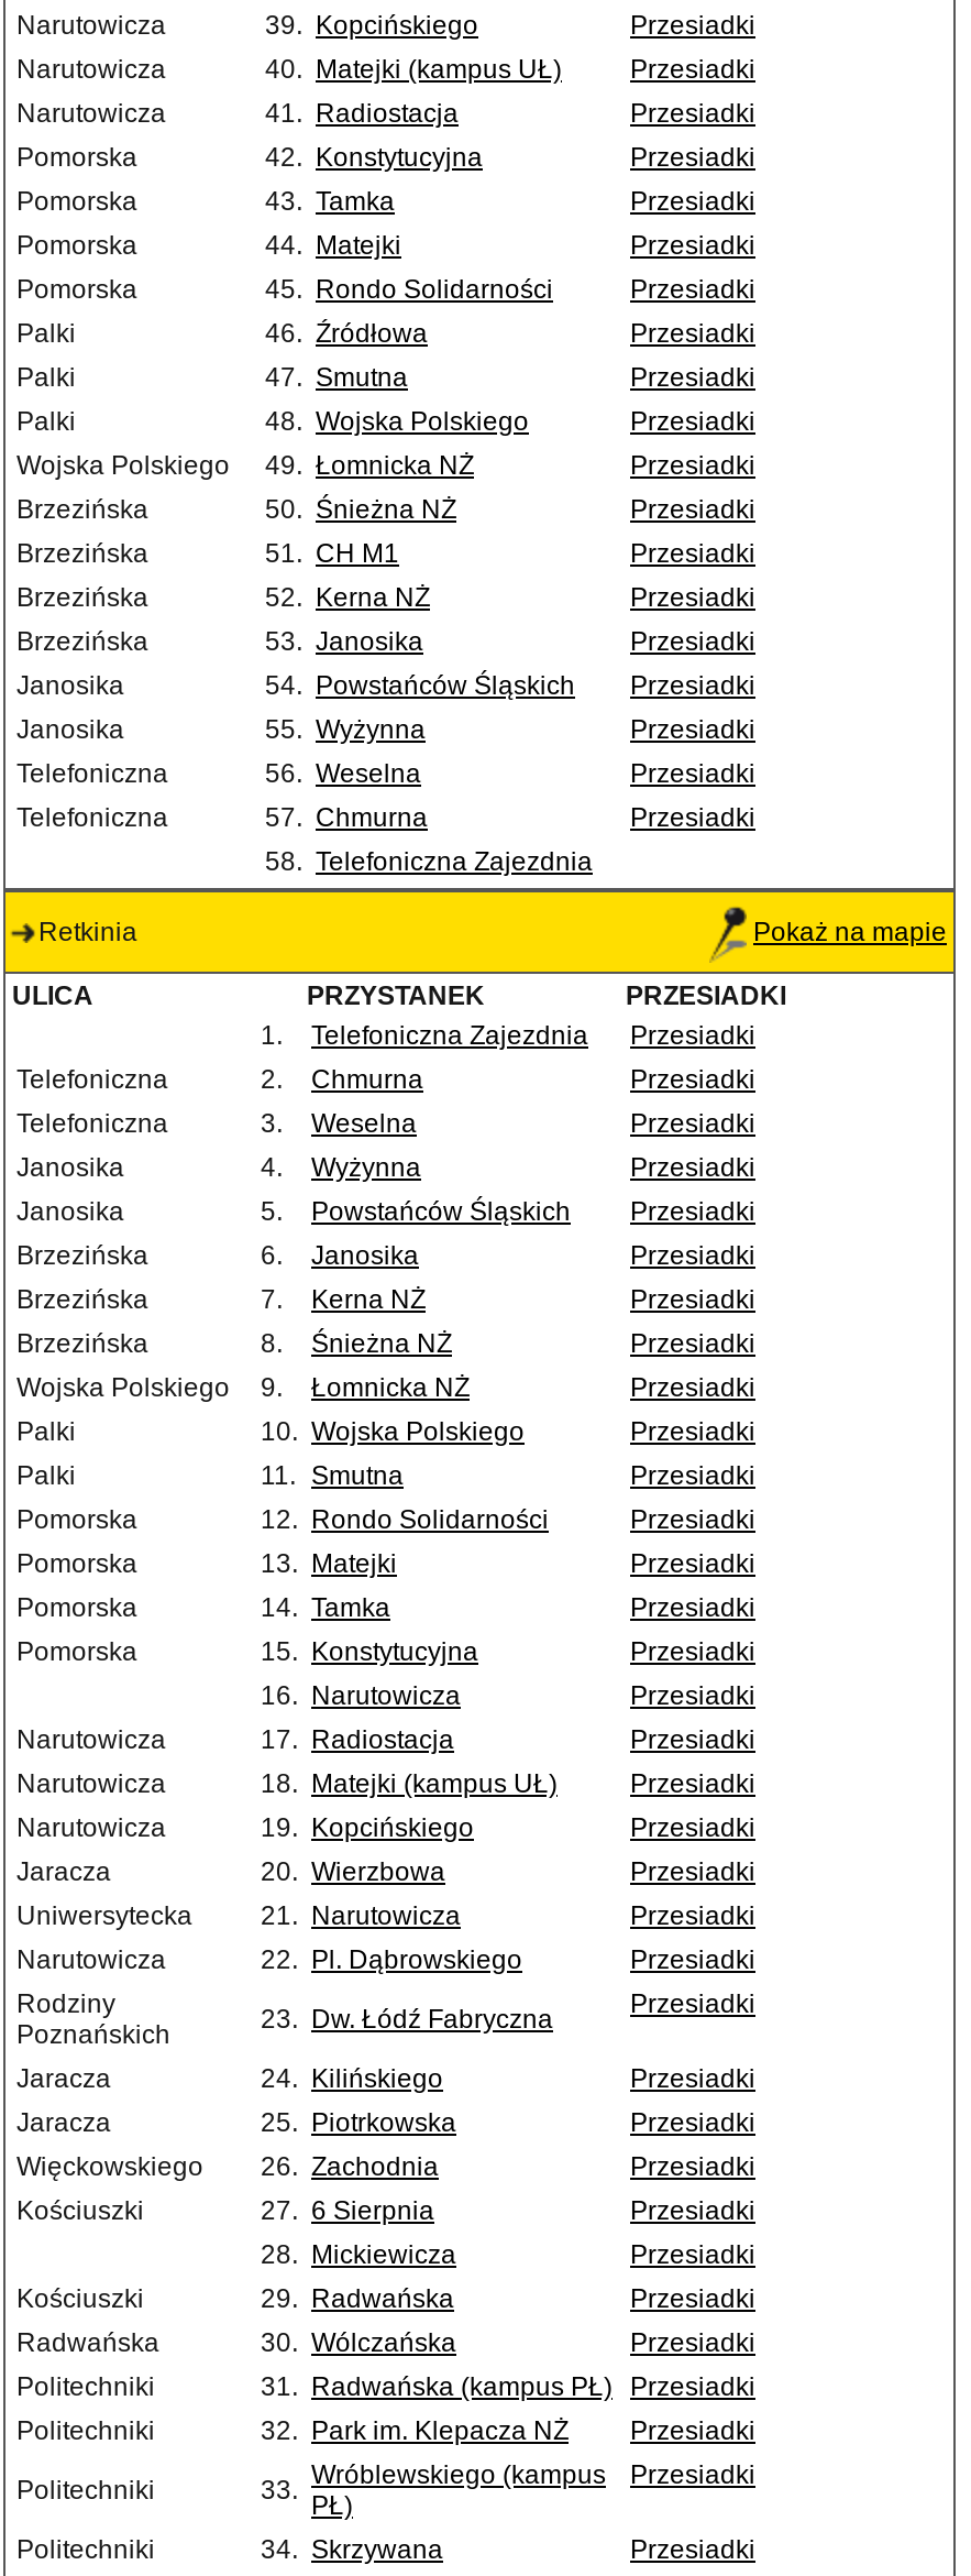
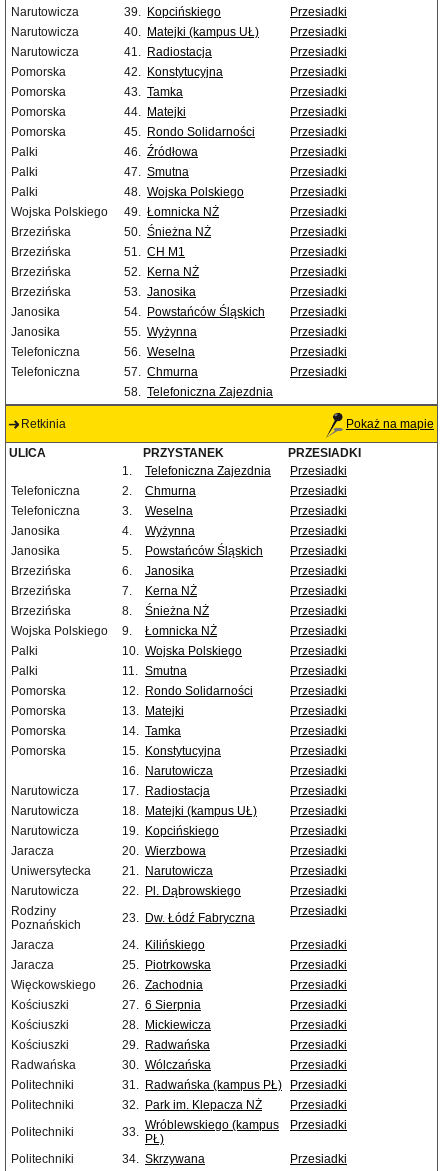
+ Kościuszki
